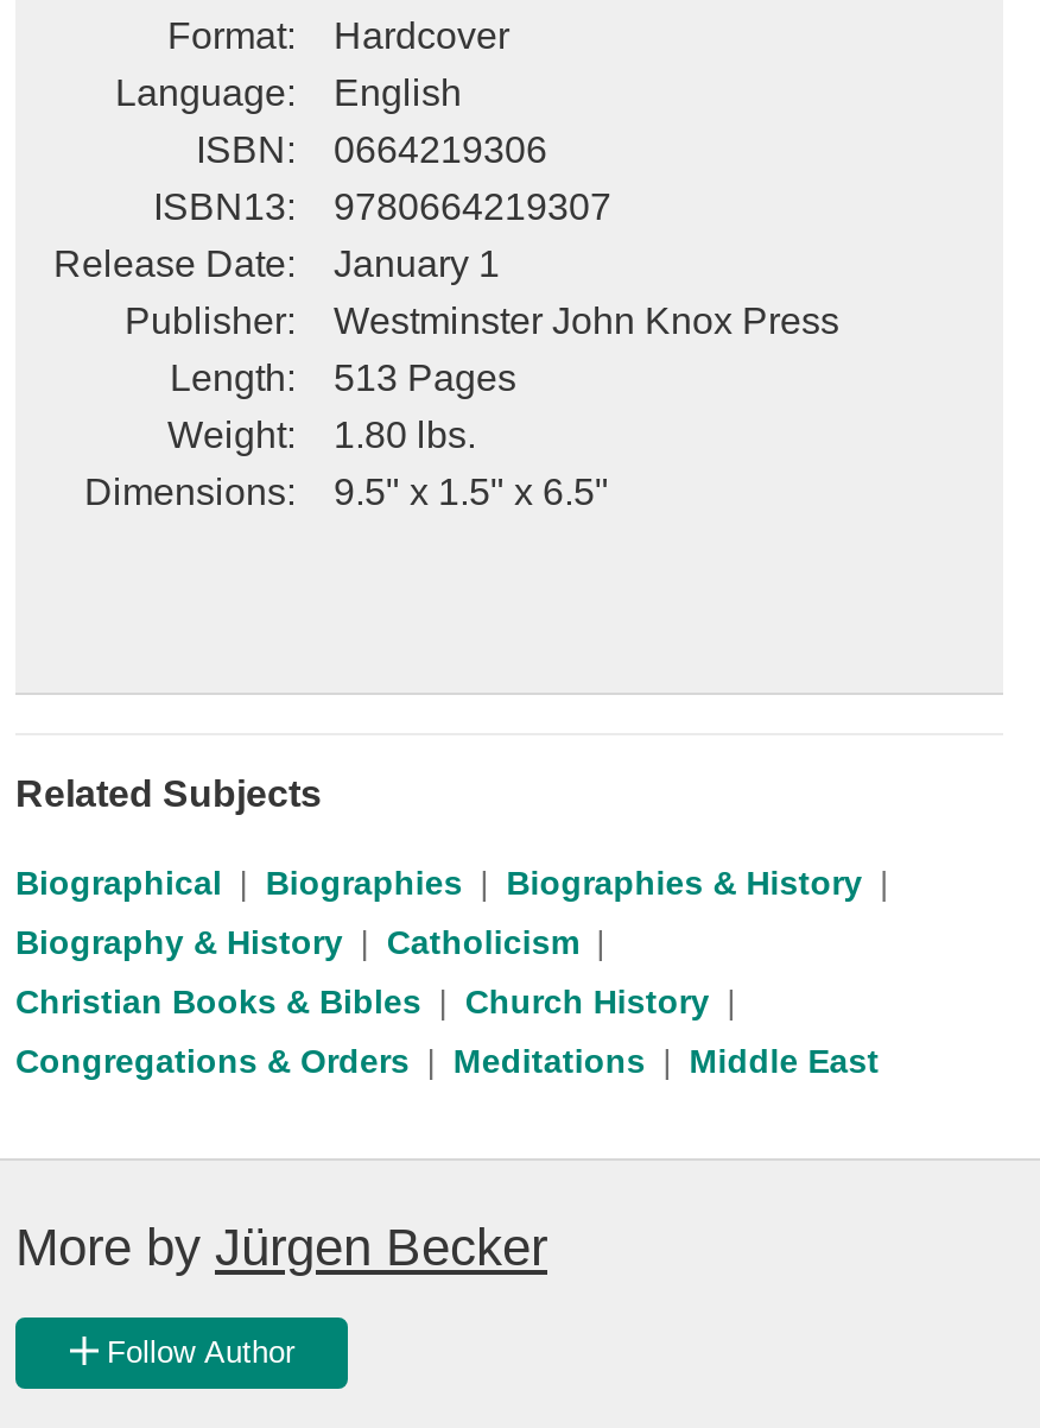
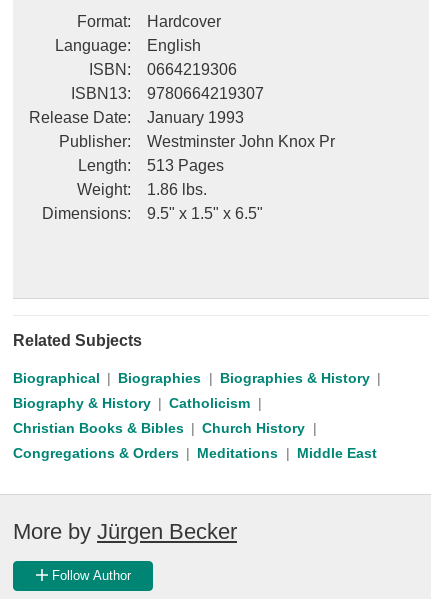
- Release Date: January 1
+ Release Date: January 1993

- Westminster John Knox Press
+ Westminster John Knox Pr

- Weight: 1.80 lbs.
+ Weight: 1.86 lbs.
